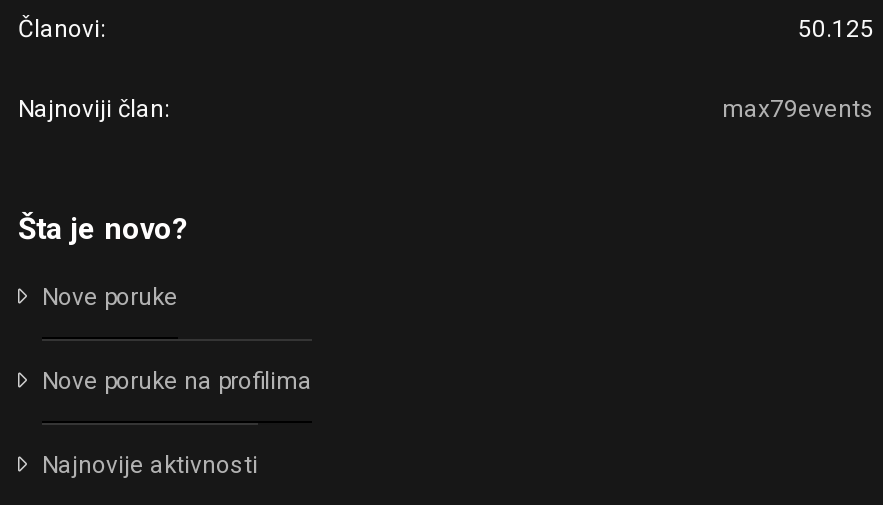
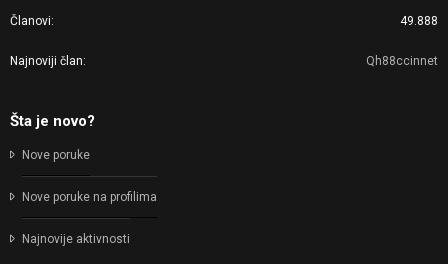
- 50.125
+ 49.888

- max79events
+ Qh88ccinnet
